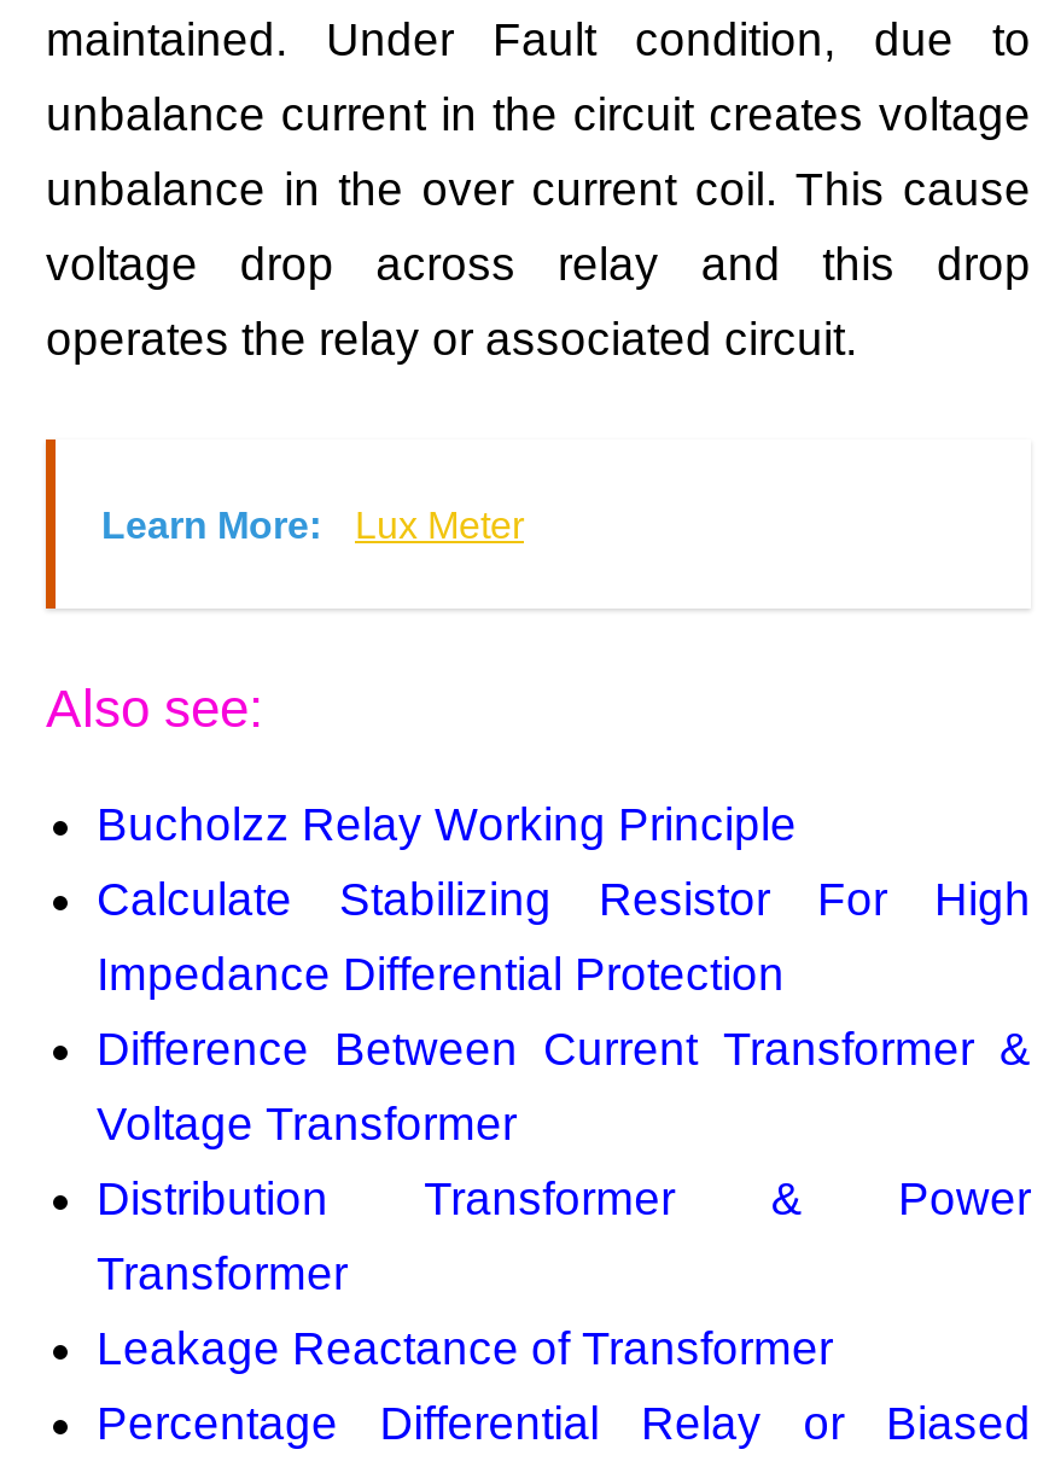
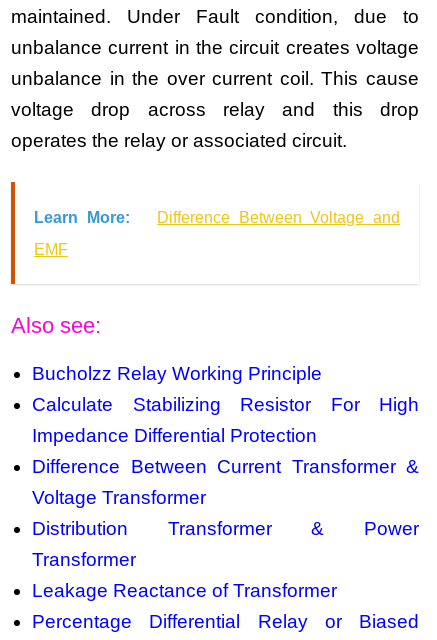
- Learn More: Lux Meter
+ Learn More:
+ Difference Between Voltage and
+ EMF
